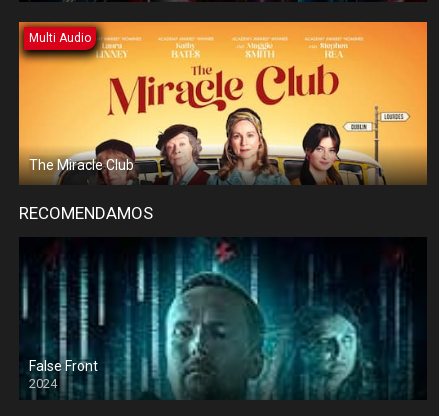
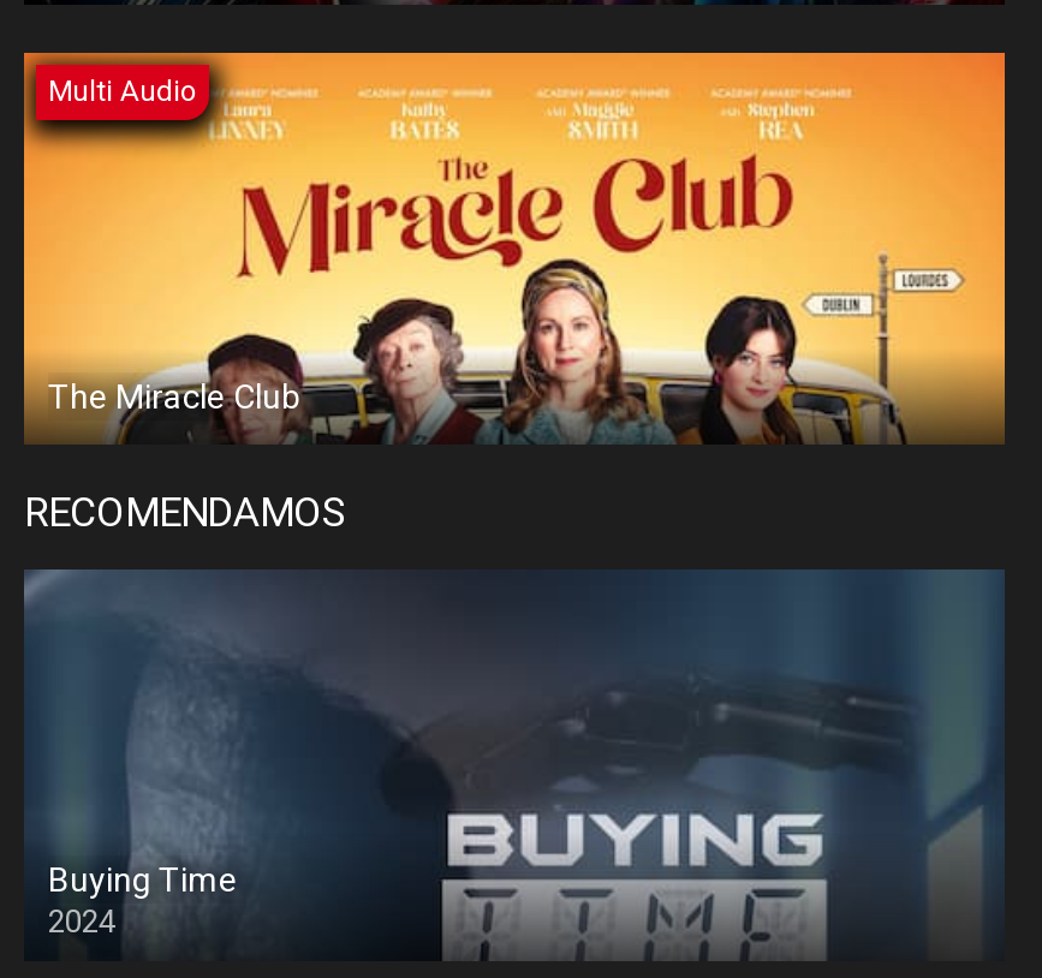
- [image]
- False Front
+ [image]
+ Buying Time
